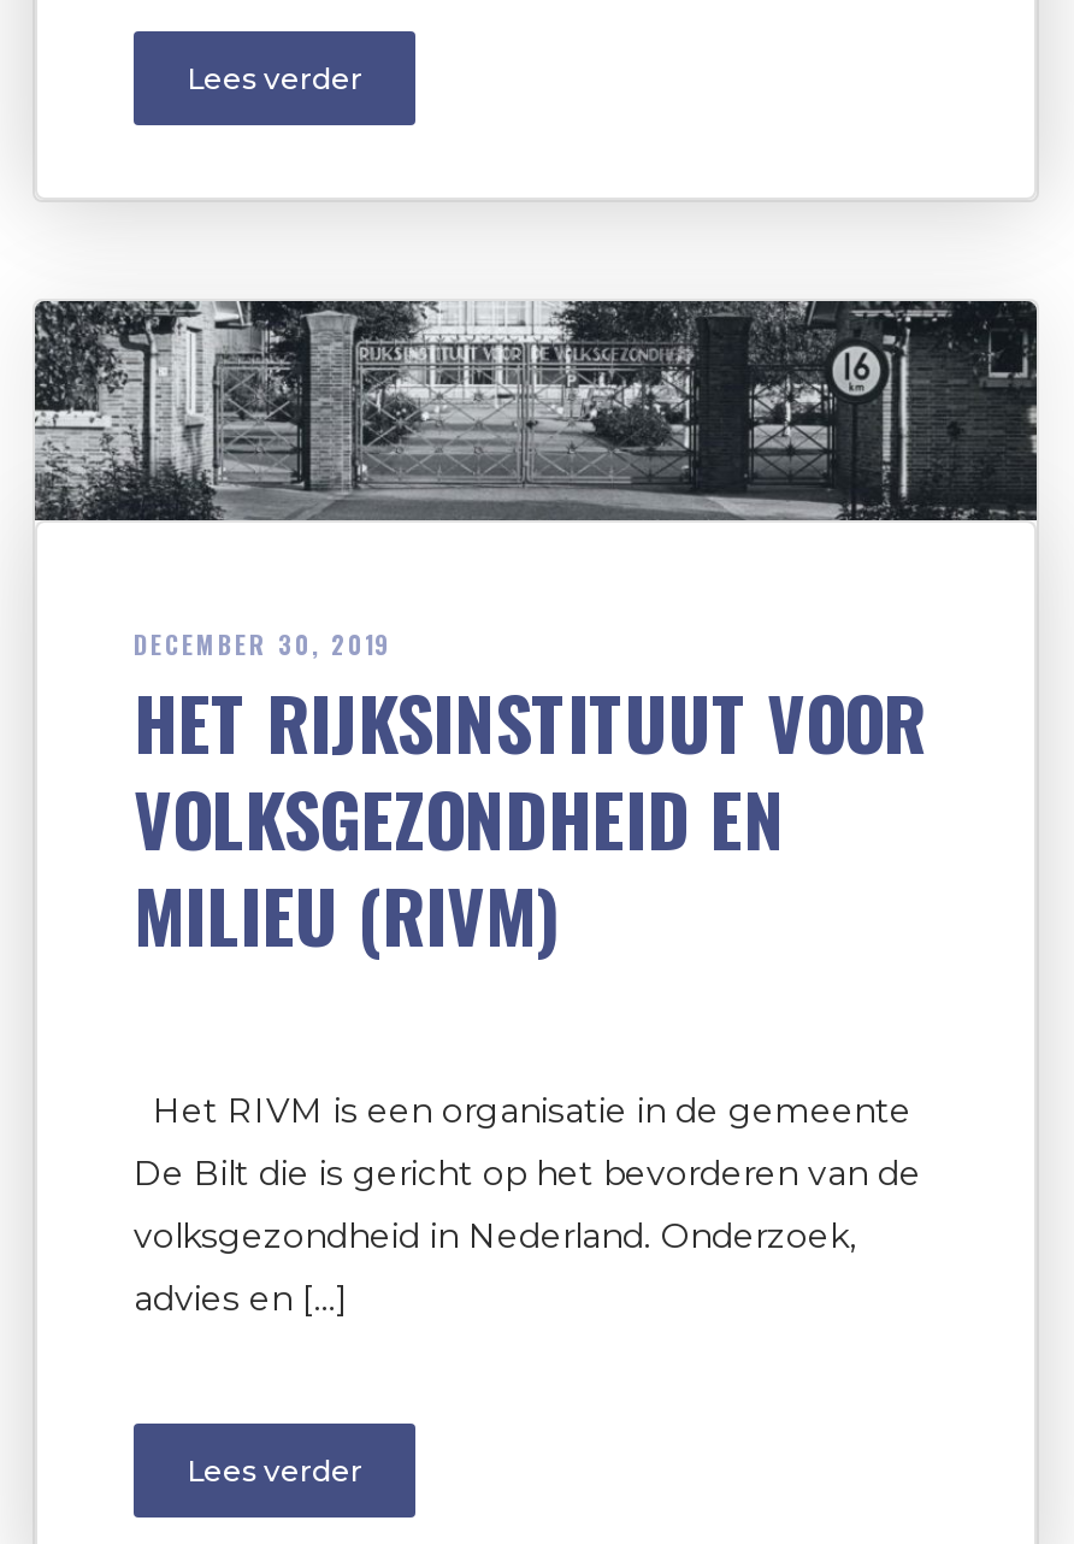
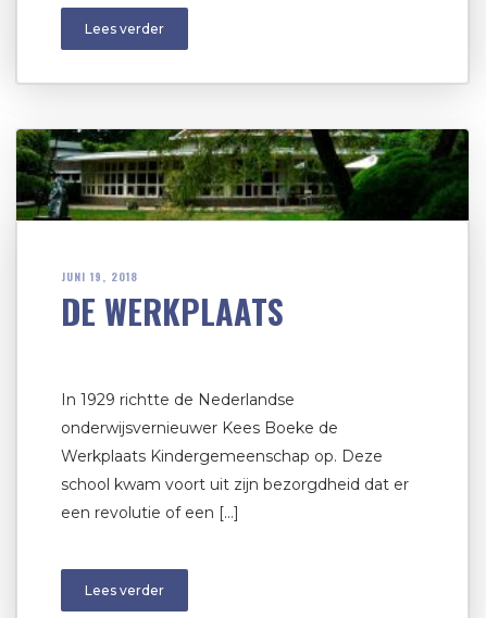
- [image]
+ [image]

- DECEMBER 30, 2019
- HET RIJKSINSTITUUT VOOR
- VOLKSGEZONDHEID EN
- MILIEU (RIVM)
+ JUNI 19, 2018
+ DE WERKPLAATS

- Het RIVM is een organisatie in de gemeente
- De Bilt die is gericht op het bevorderen van de
- volksgezondheid in Nederland. Onderzoek,
- advies en […]
+ In 1929 richtte de Nederlandse
+ onderwijsvernieuwer Kees Boeke de
+ Werkplaats Kindergemeenschap op. Deze
+ school kwam voort uit zijn bezorgdheid dat er
+ een revolutie of een […]
